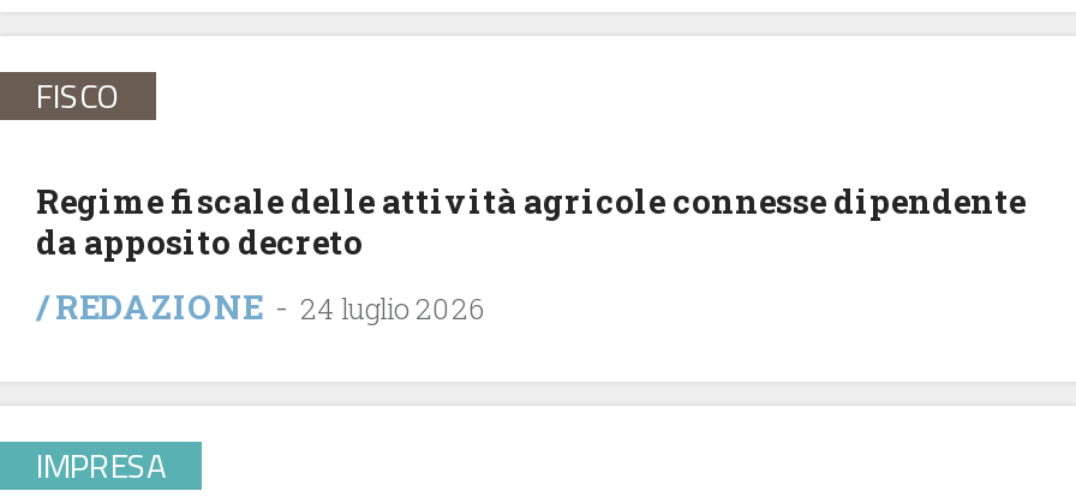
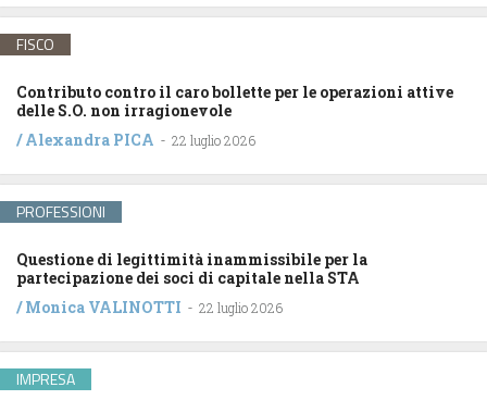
- Regime fiscale delle attività agricole connesse dipendente
- da apposito decreto
- /REDAZIONE - 24 luglio 2026
+ Contributo contro il caro bollette per le operazioni attive
+ delle S.O. non irragionevole
+ /Alexandra PICA - 22 luglio 2026
+ PROFESSIONI
+ Questione di legittimità inammissibile per la
+ partecipazione dei soci di capitale nella STA
+ /Monica VALINOTTI - 22 luglio 2026
